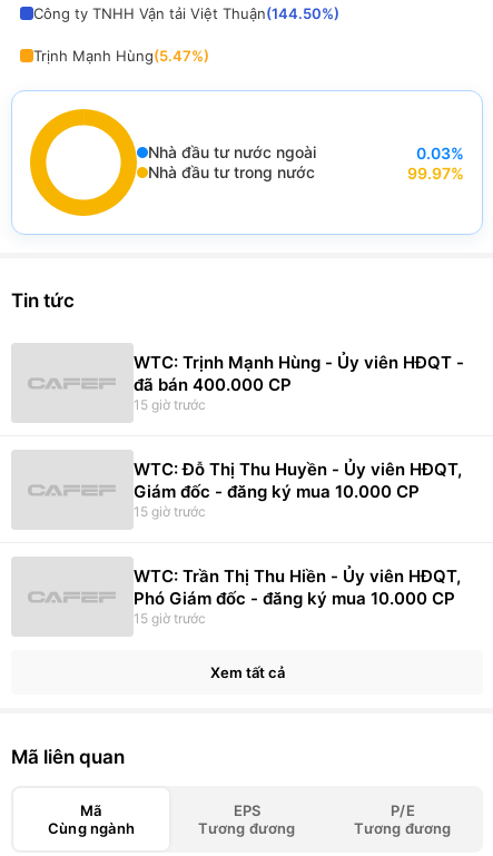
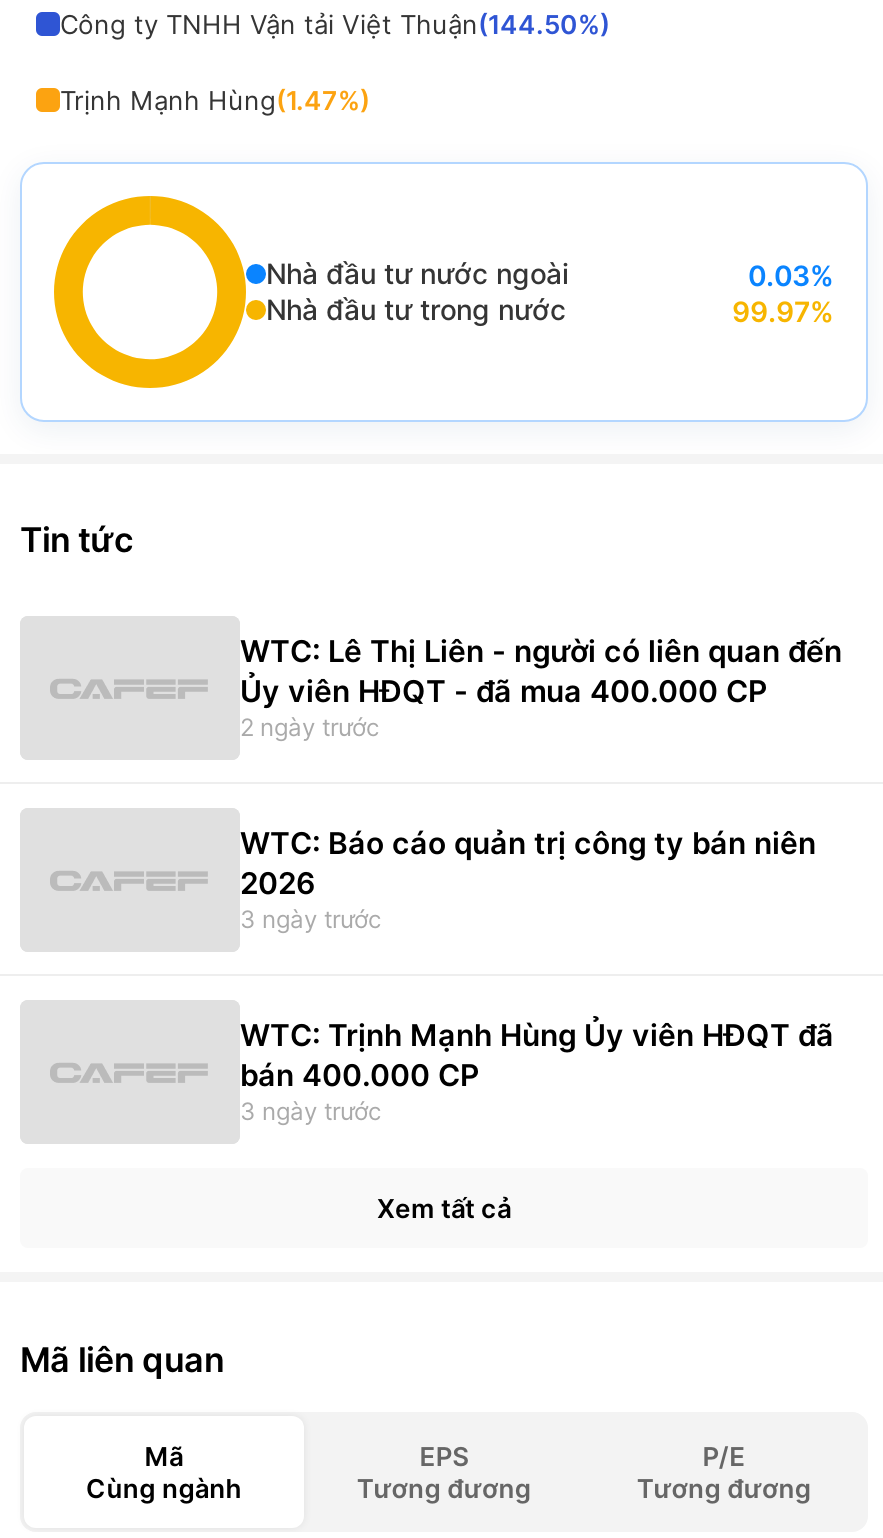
- Trịnh Mạnh Hùng(5.47%)
+ Trịnh Mạnh Hùng(1.47%)

- WTC: Trịnh Mạnh Hùng - Ủy viên HĐQT -
- đã bán 400.000 CP
- 15 giờ trước
+ WTC: Lê Thị Liên - người có liên quan đến
+ Ủy viên HĐQT - đã mua 400.000 CP
+ 2 ngày trước

- WTC: Đỗ Thị Thu Huyền - Ủy viên HĐQT,
- Giám đốc - đăng ký mua 10.000 CP
- 15 giờ trước
+ WTC: Báo cáo quản trị công ty bán niên
+ 2026
+ 3 ngày trước

- WTC: Trần Thị Thu Hiền - Ủy viên HĐQT,
- Phó Giám đốc - đăng ký mua 10.000 CP
- 15 giờ trước
+ WTC: Trịnh Mạnh Hùng Ủy viên HĐQT đã
+ bán 400.000 CP
+ 3 ngày trước
